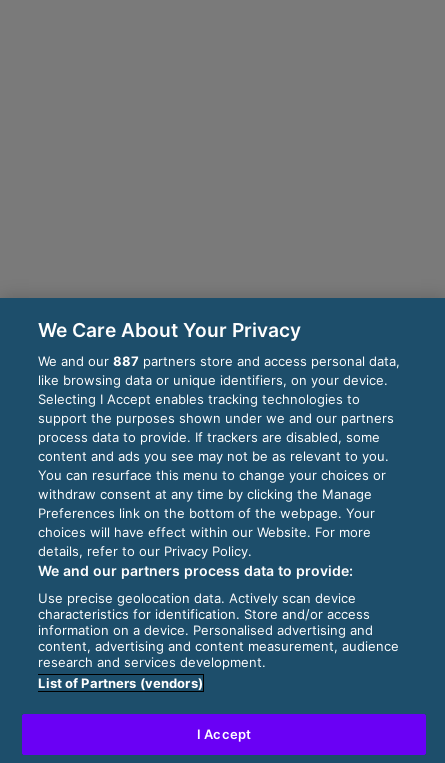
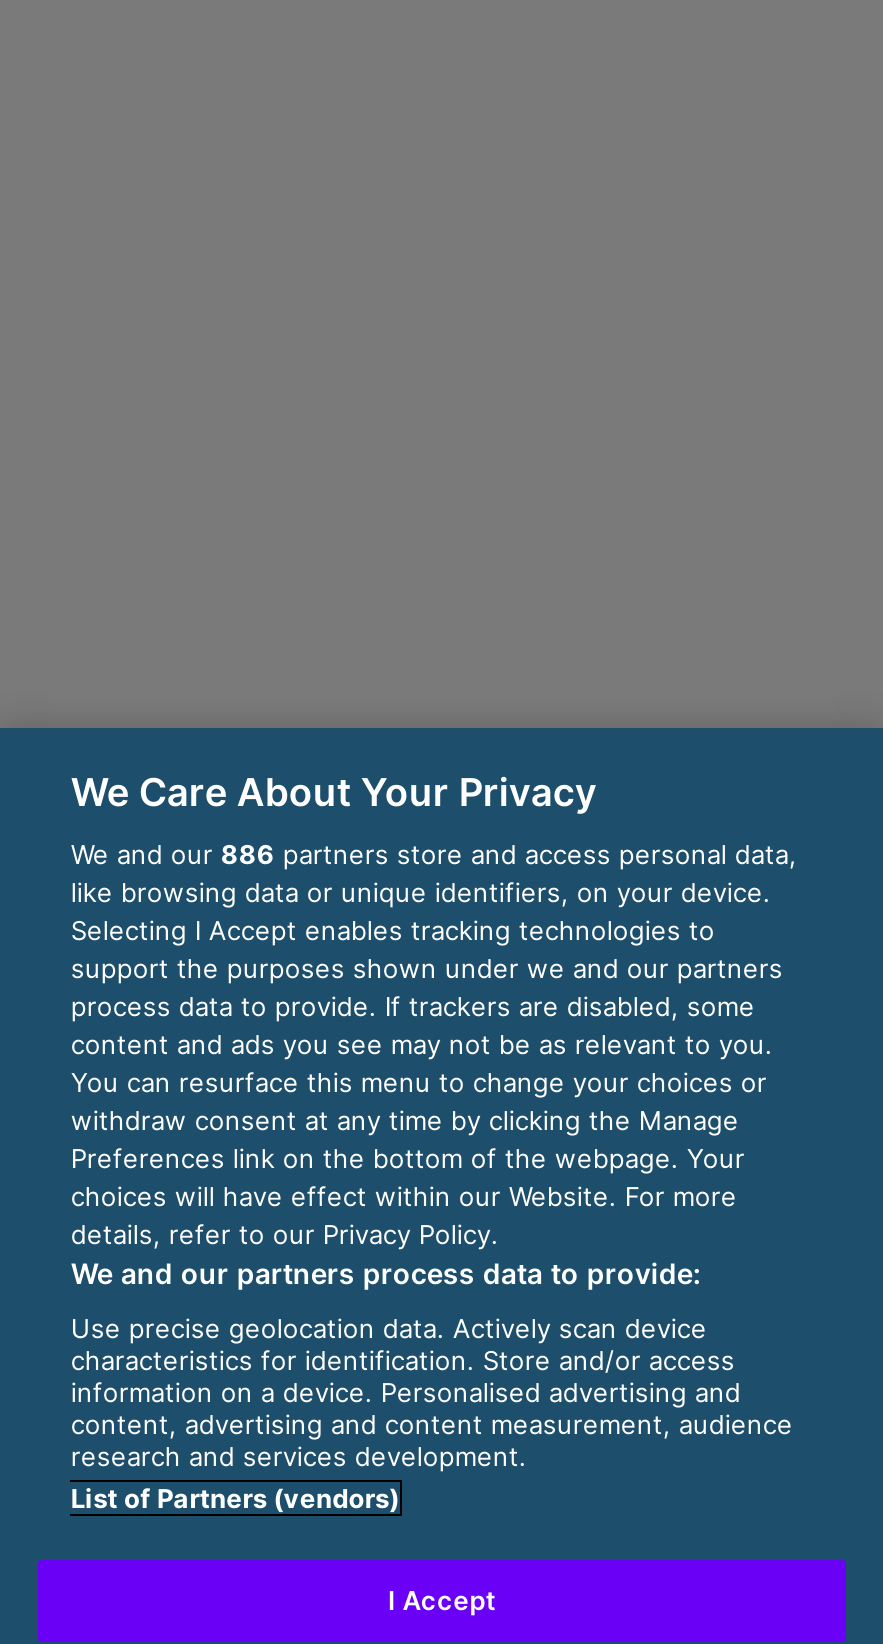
- We and our 887 partners store and access personal data,
+ We and our 886 partners store and access personal data,
